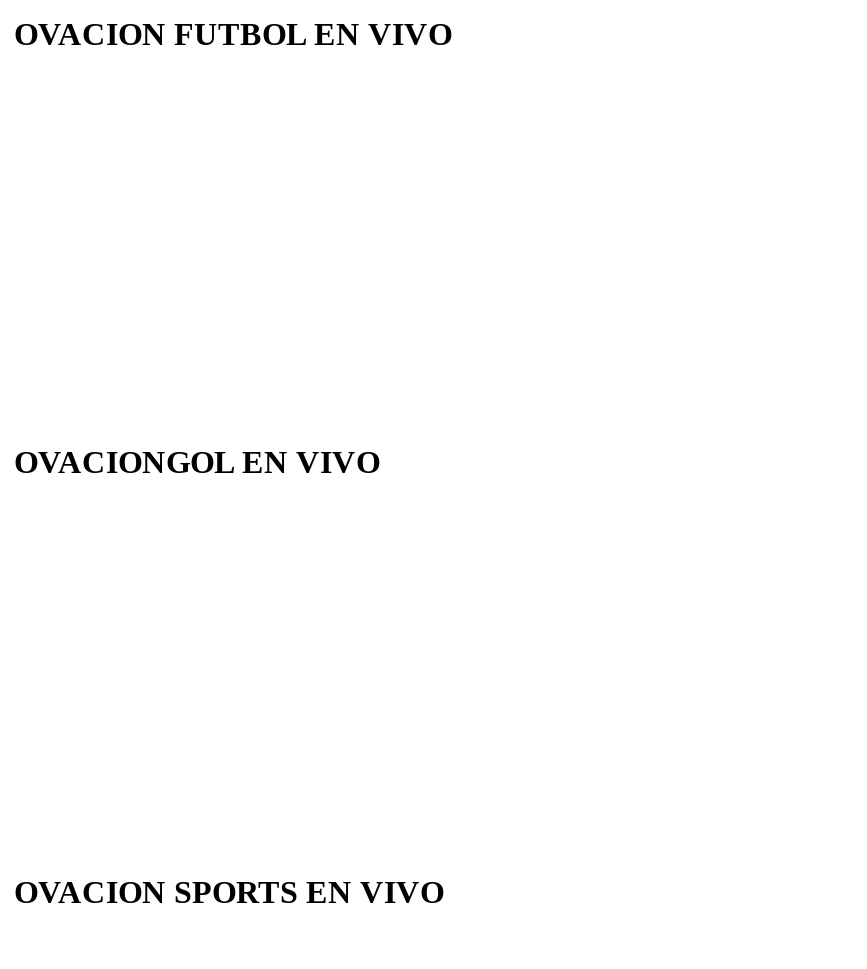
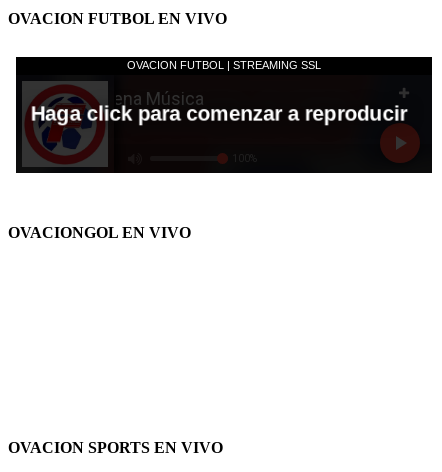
+ [image]
